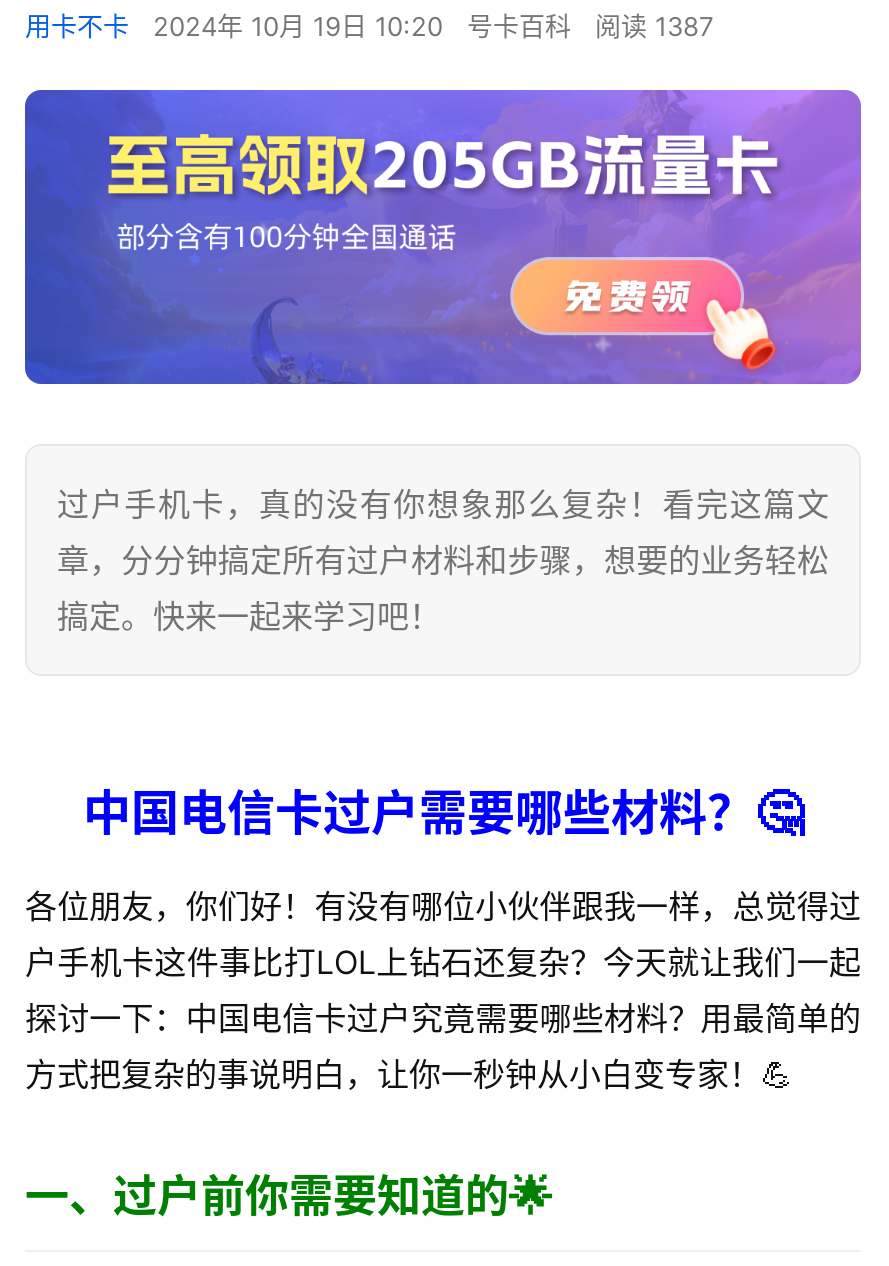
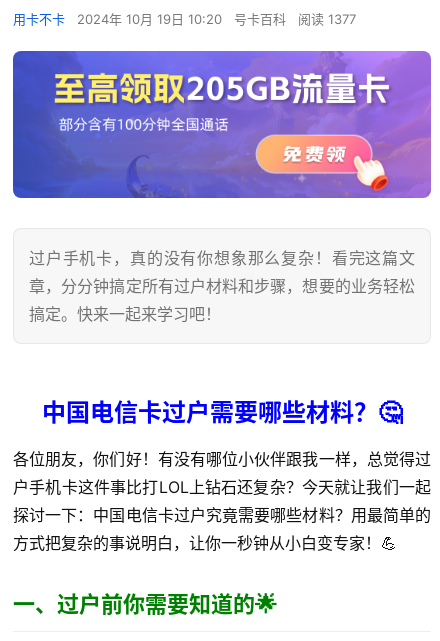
- 用卡不卡 2024年 10月 19日 10:20 号卡百科 阅读 1387
+ 用卡不卡 2024年 10月 19日 10:20 号卡百科 阅读 1377
